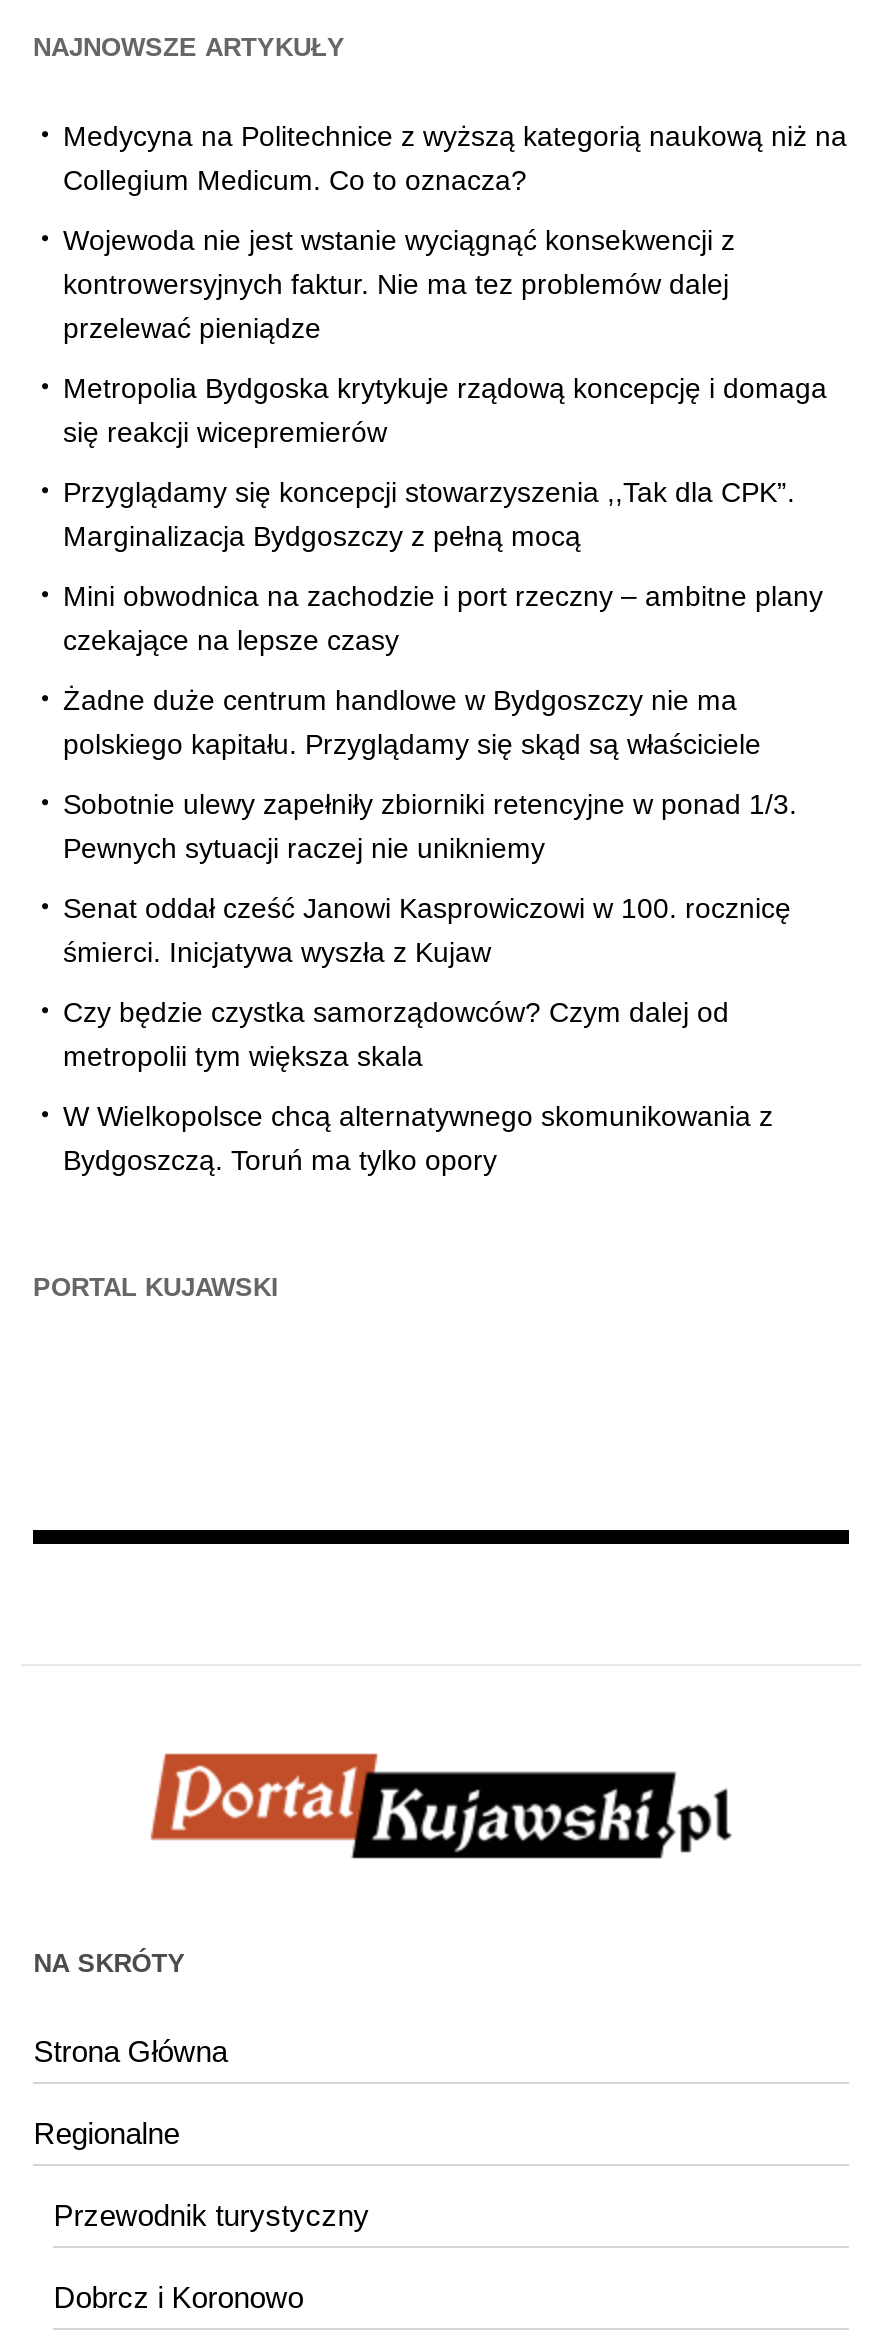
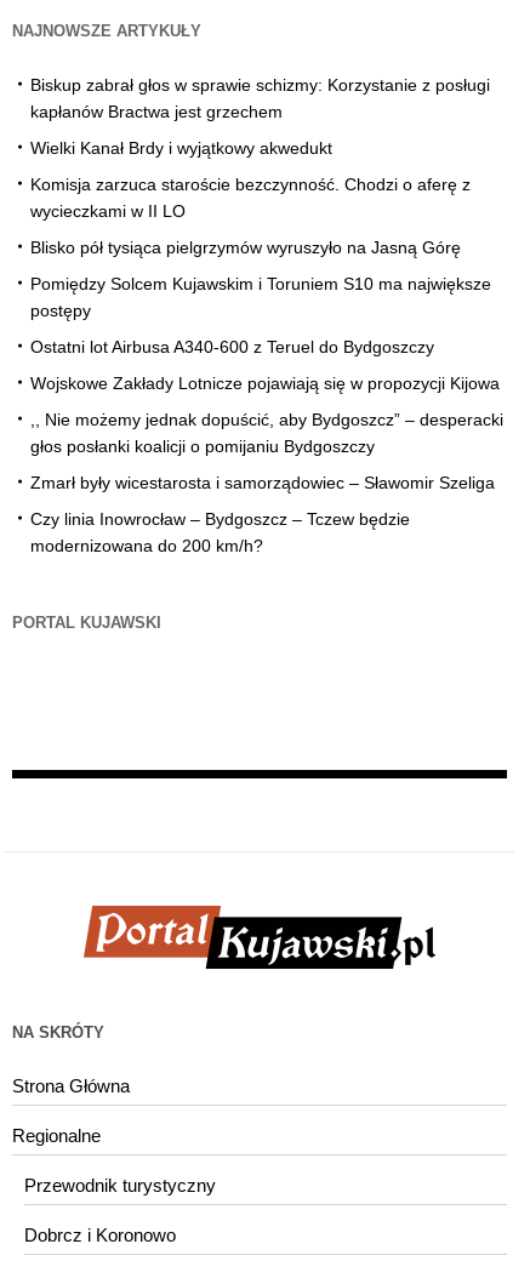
- Medycyna na Politechnice z wyższą kategorią naukową niż na
- Collegium Medicum. Co to oznacza?
+ Biskup zabrał głos w sprawie schizmy: Korzystanie z posługi
+ kapłanów Bractwa jest grzechem

- Wojewoda nie jest wstanie wyciągnąć konsekwencji z
- kontrowersyjnych faktur. Nie ma tez problemów dalej
- przelewać pieniądze
+ Wielki Kanał Brdy i wyjątkowy akwedukt

- Metropolia Bydgoska krytykuje rządową koncepcję i domaga
- się reakcji wicepremierów
+ Komisja zarzuca staroście bezczynność. Chodzi o aferę z
+ wycieczkami w II LO

- Przyglądamy się koncepcji stowarzyszenia ,,Tak dla CPK”.
- Marginalizacja Bydgoszczy z pełną mocą
+ Blisko pół tysiąca pielgrzymów wyruszyło na Jasną Górę

- Mini obwodnica na zachodzie i port rzeczny – ambitne plany
- czekające na lepsze czasy
+ Pomiędzy Solcem Kujawskim i Toruniem S10 ma największe
+ postępy

- Żadne duże centrum handlowe w Bydgoszczy nie ma
- polskiego kapitału. Przyglądamy się skąd są właściciele
+ Ostatni lot Airbusa A340-600 z Teruel do Bydgoszczy

- Sobotnie ulewy zapełniły zbiorniki retencyjne w ponad 1/3.
- Pewnych sytuacji raczej nie unikniemy
+ Wojskowe Zakłady Lotnicze pojawiają się w propozycji Kijowa

- Senat oddał cześć Janowi Kasprowiczowi w 100. rocznicę
- śmierci. Inicjatywa wyszła z Kujaw
+ ,, Nie możemy jednak dopuścić, aby Bydgoszcz” – desperacki
+ głos posłanki koalicji o pomijaniu Bydgoszczy

- Czy będzie czystka samorządowców? Czym dalej od
- metropolii tym większa skala
+ Zmarł były wicestarosta i samorządowiec – Sławomir Szeliga

- W Wielkopolsce chcą alternatywnego skomunikowania z
- Bydgoszczą. Toruń ma tylko opory
+ Czy linia Inowrocław – Bydgoszcz – Tczew będzie
+ modernizowana do 200 km/h?
